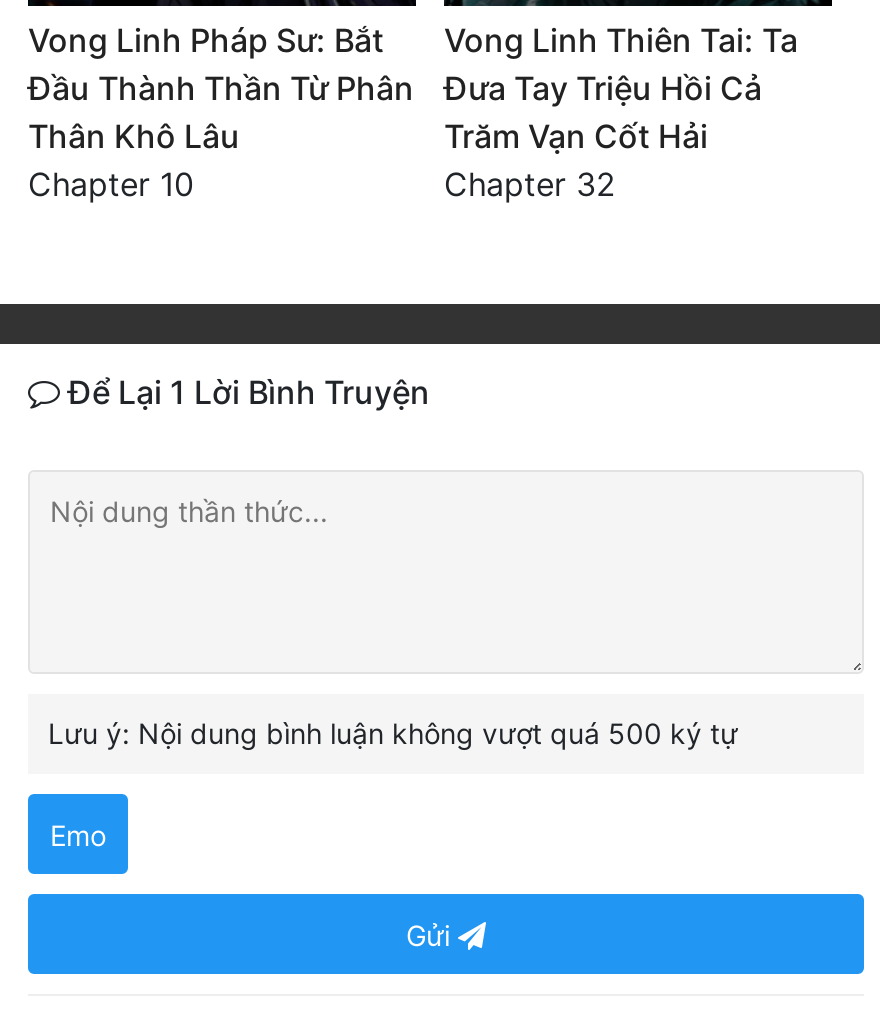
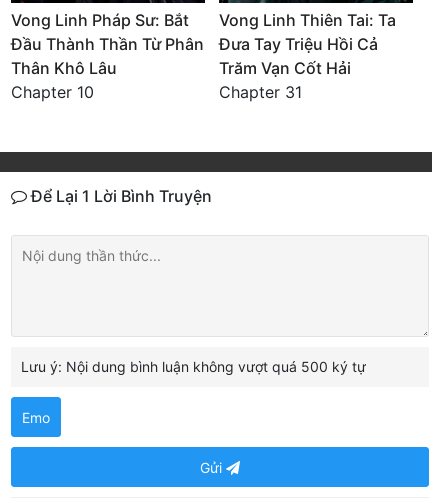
- Chapter 32
+ Chapter 31
